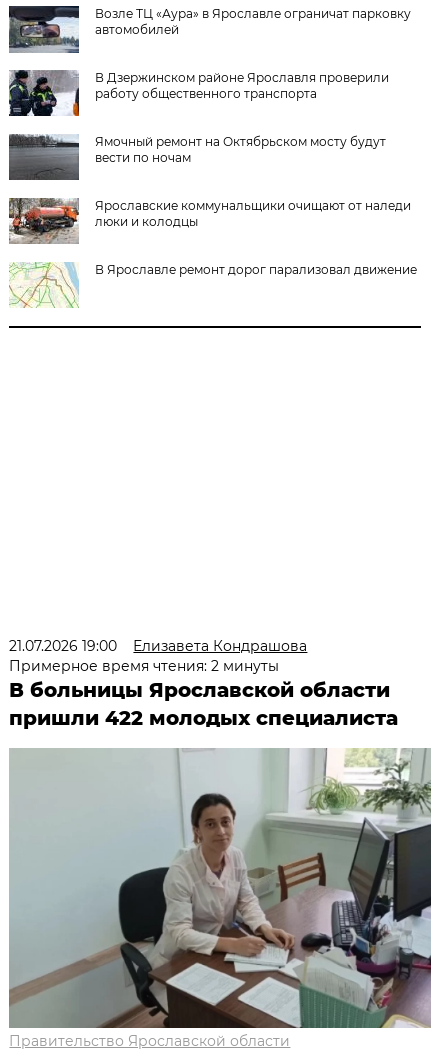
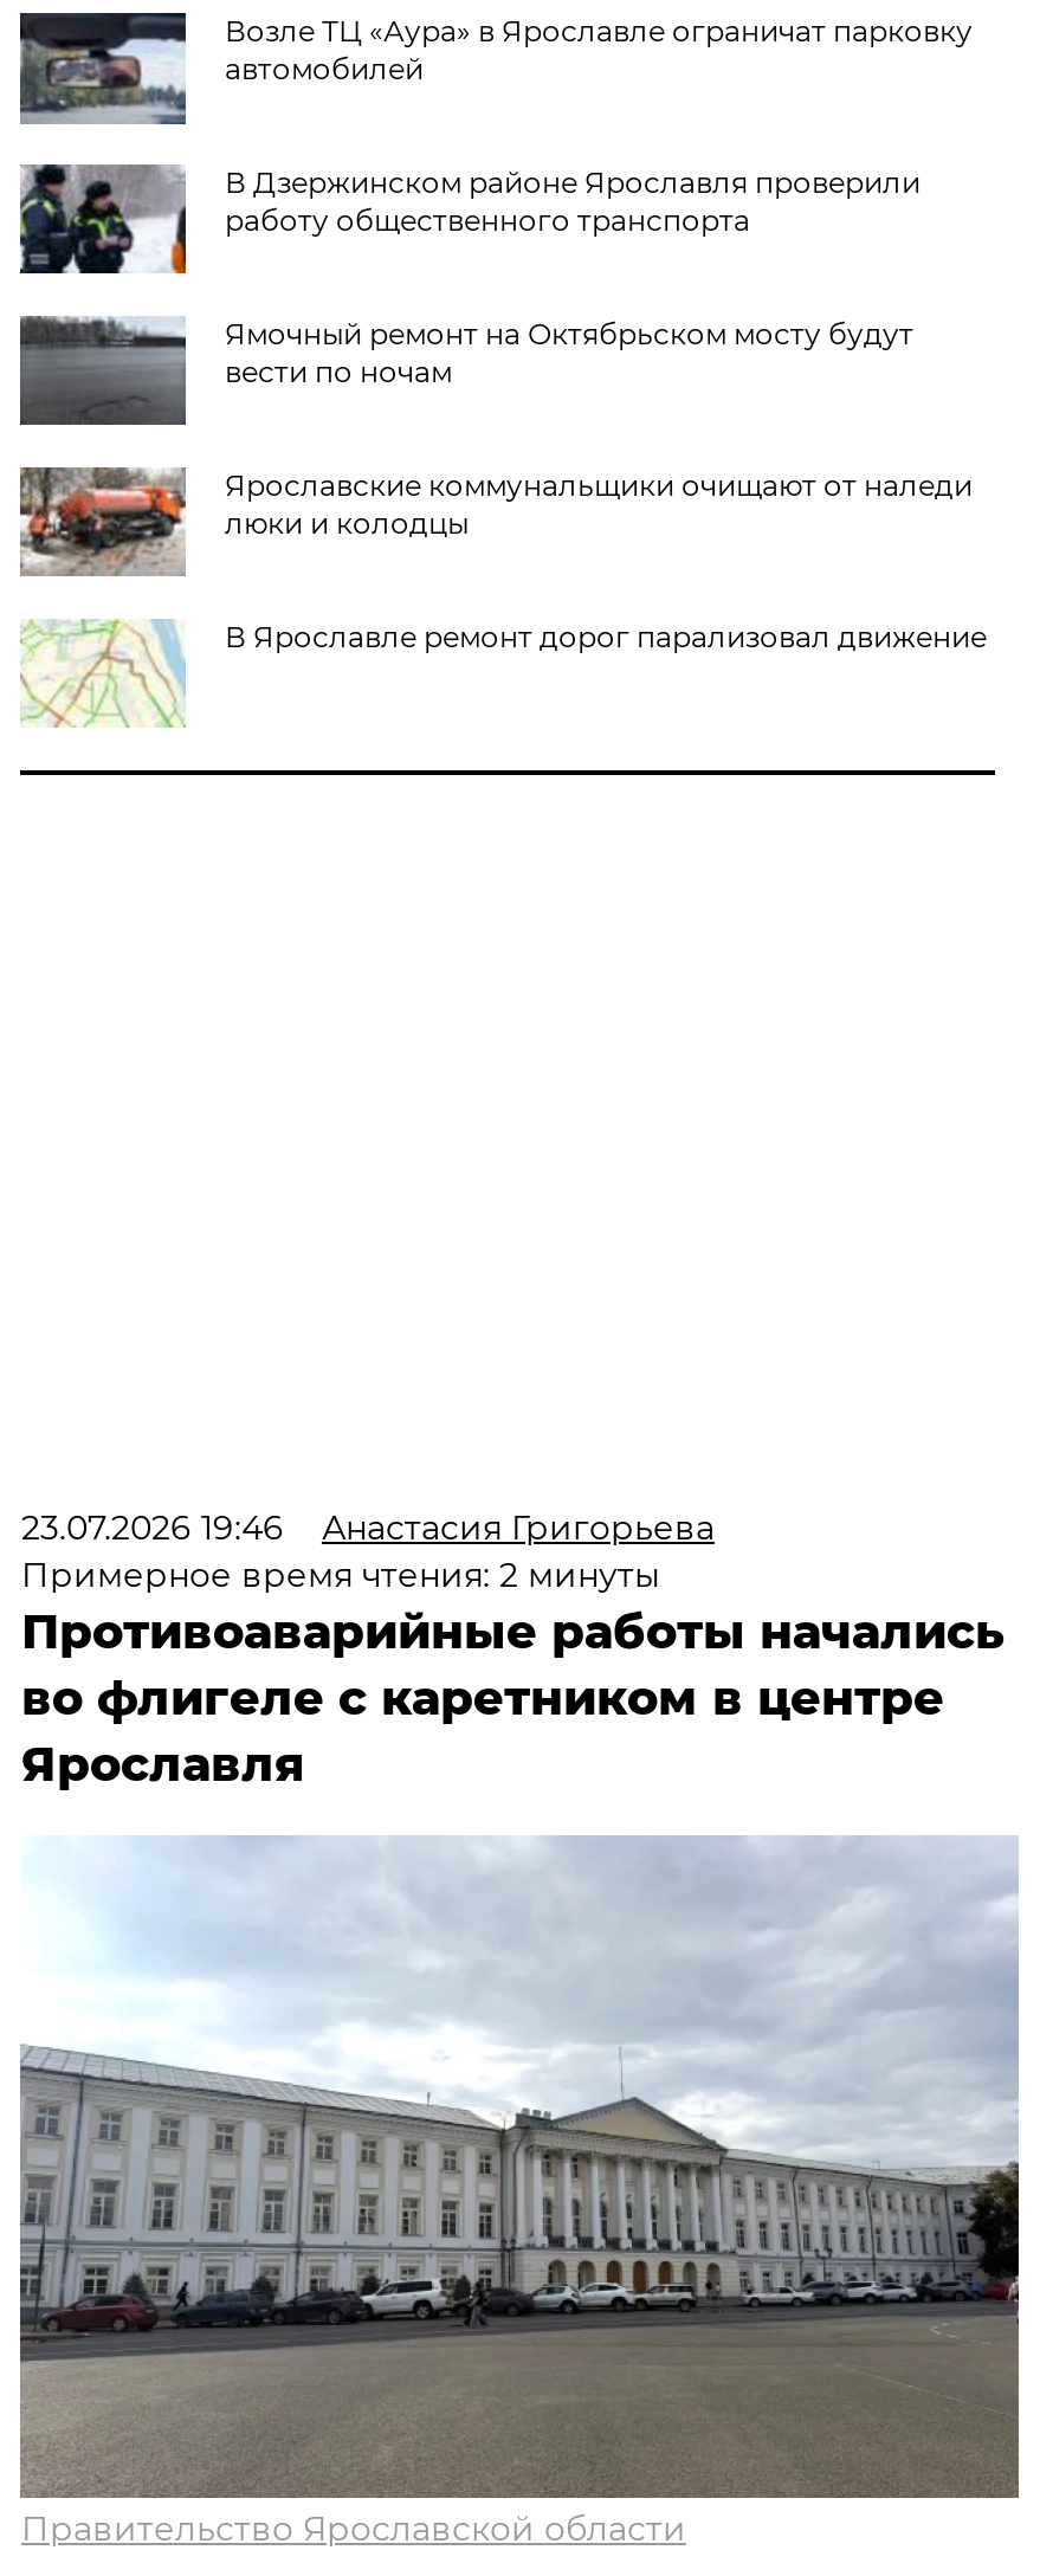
- 21.07.2026 19:00
- Елизавета Кондрашова
+ 23.07.2026 19:46
+ Анастасия Григорьева

- В больницы Ярославской области
- пришли 422 молодых специалиста
+ Противоаварийные работы начались
+ во флигеле с каретником в центре
+ Ярославля

- [image]
+ [image]
